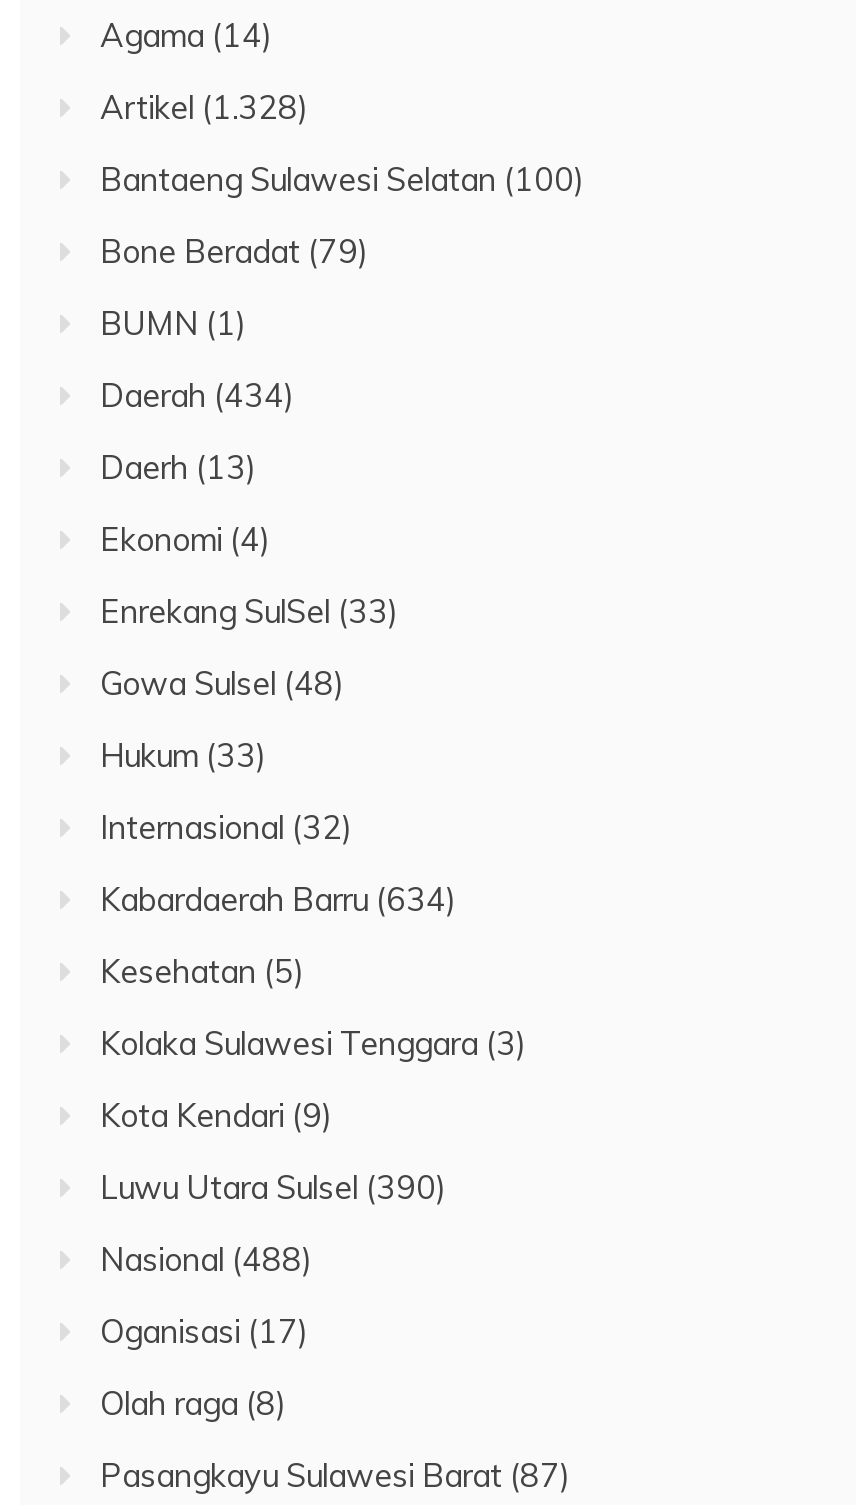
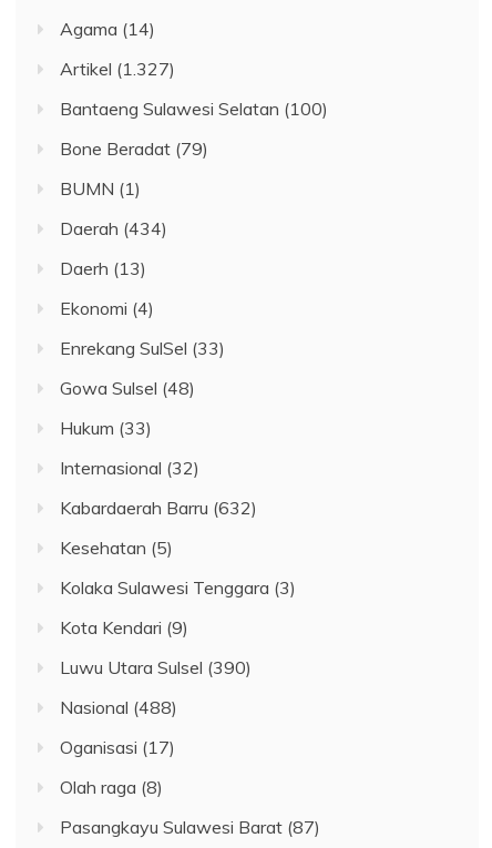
- Artikel (1.328)
+ Artikel (1.327)

- Kabardaerah Barru (634)
+ Kabardaerah Barru (632)
